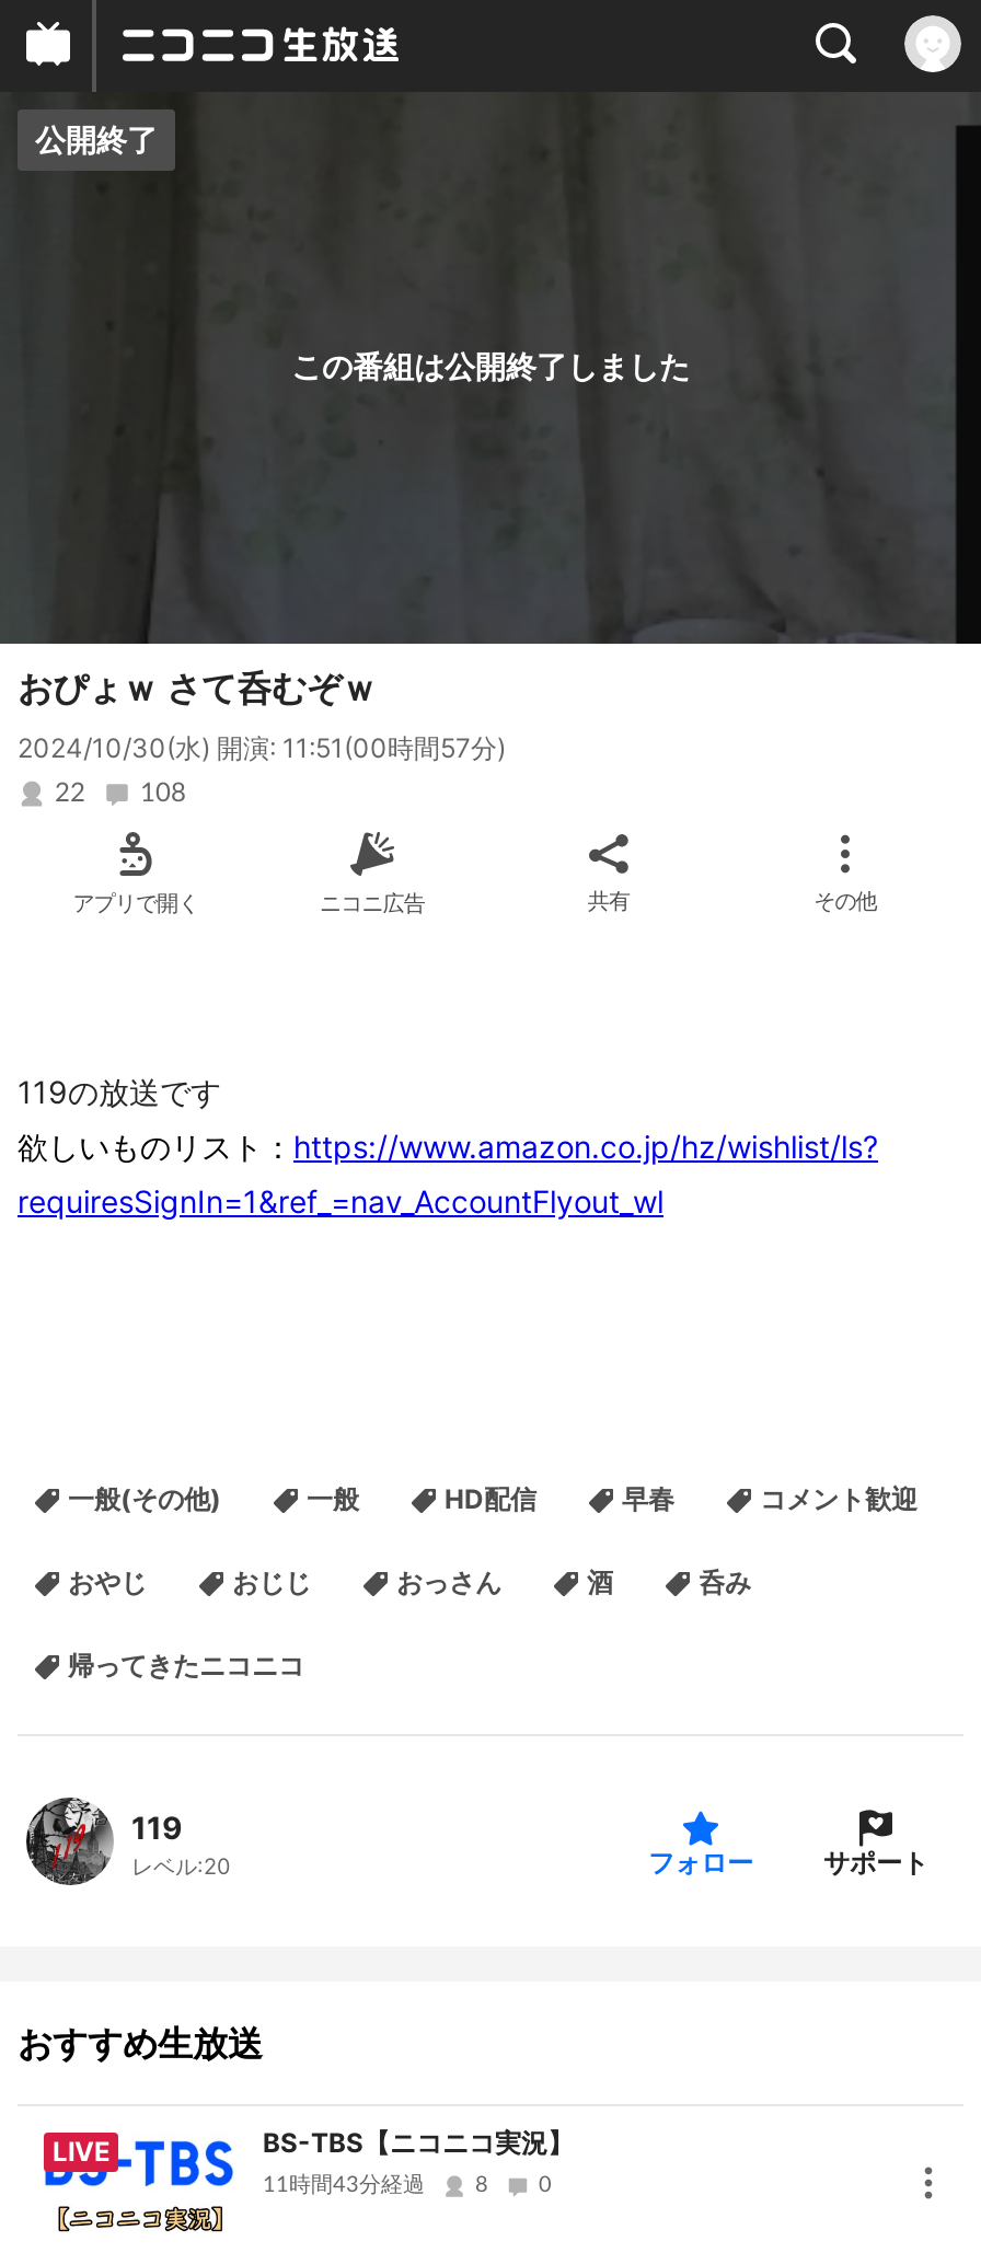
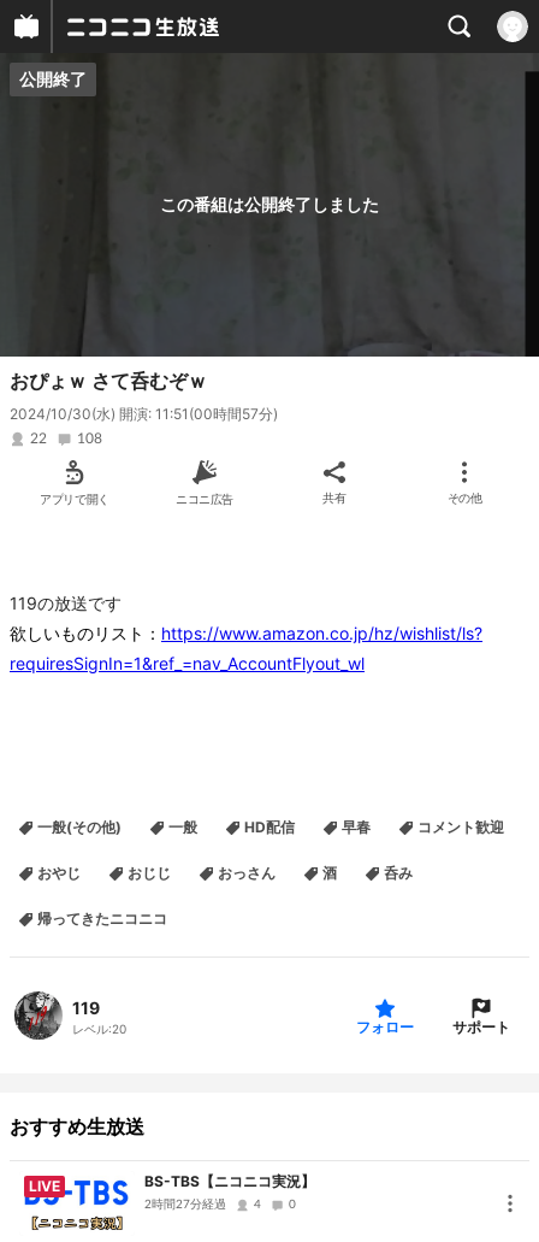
- 11時間43分経過
+ 2時間27分経過

- 8
+ 4
